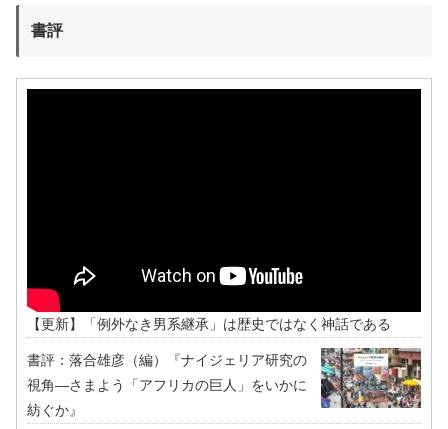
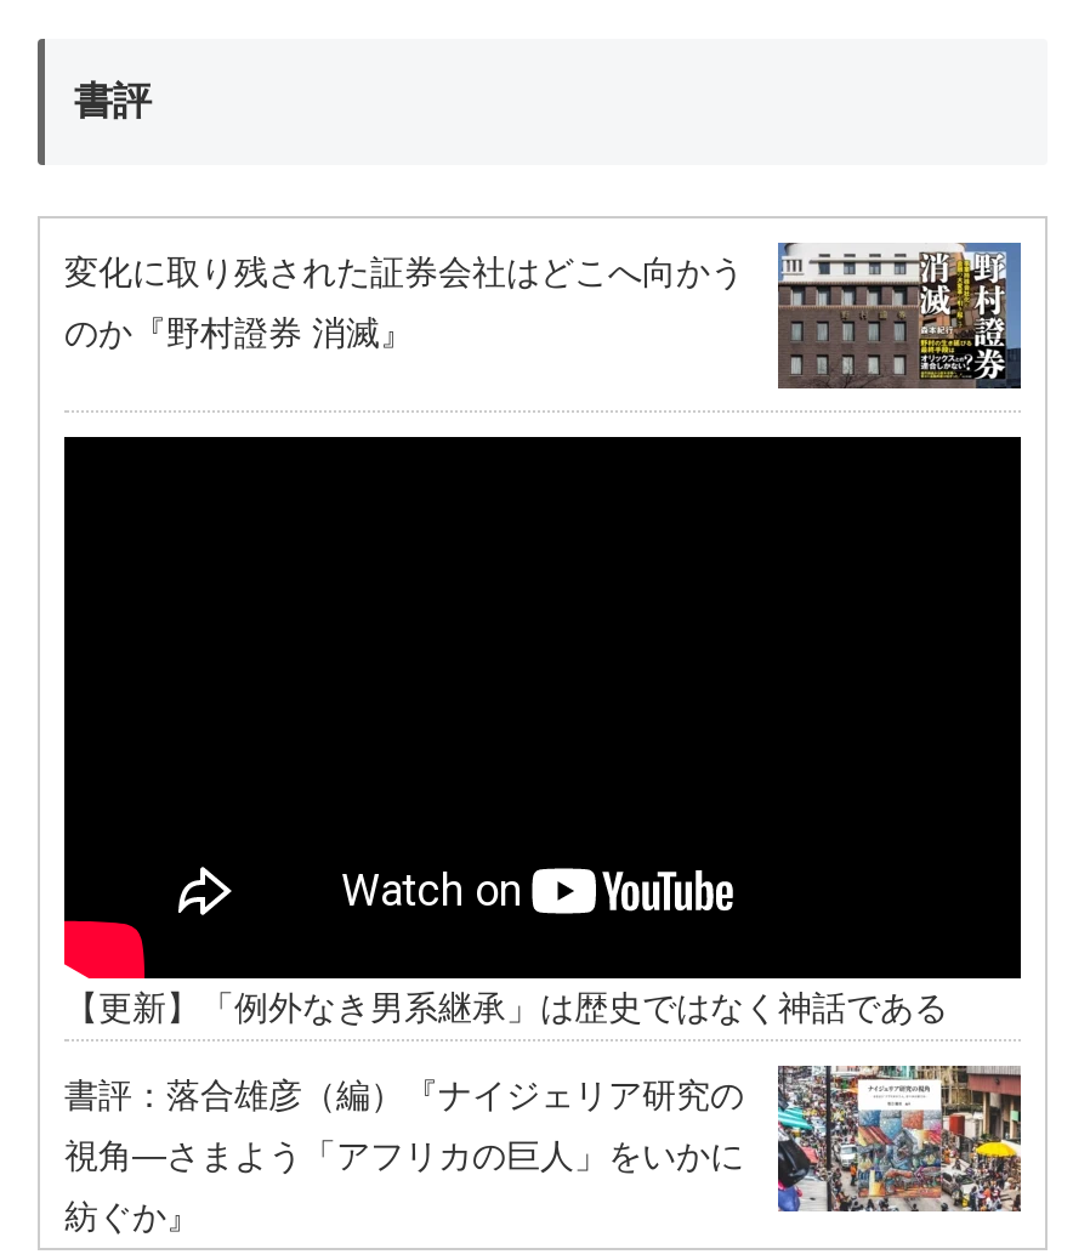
+ [image]
+ 変化に取り残された証券会社はどこへ向かう
+ のか『野村證券 消滅』
